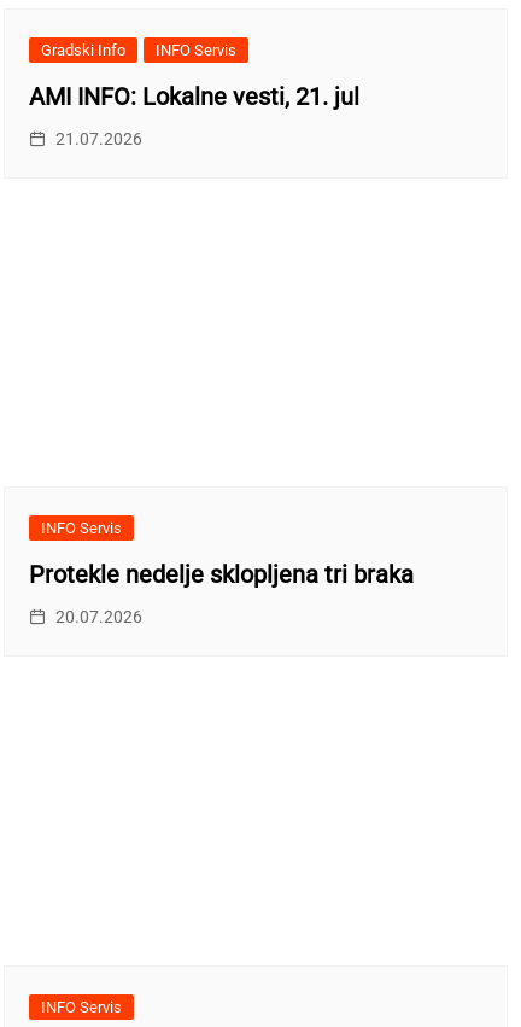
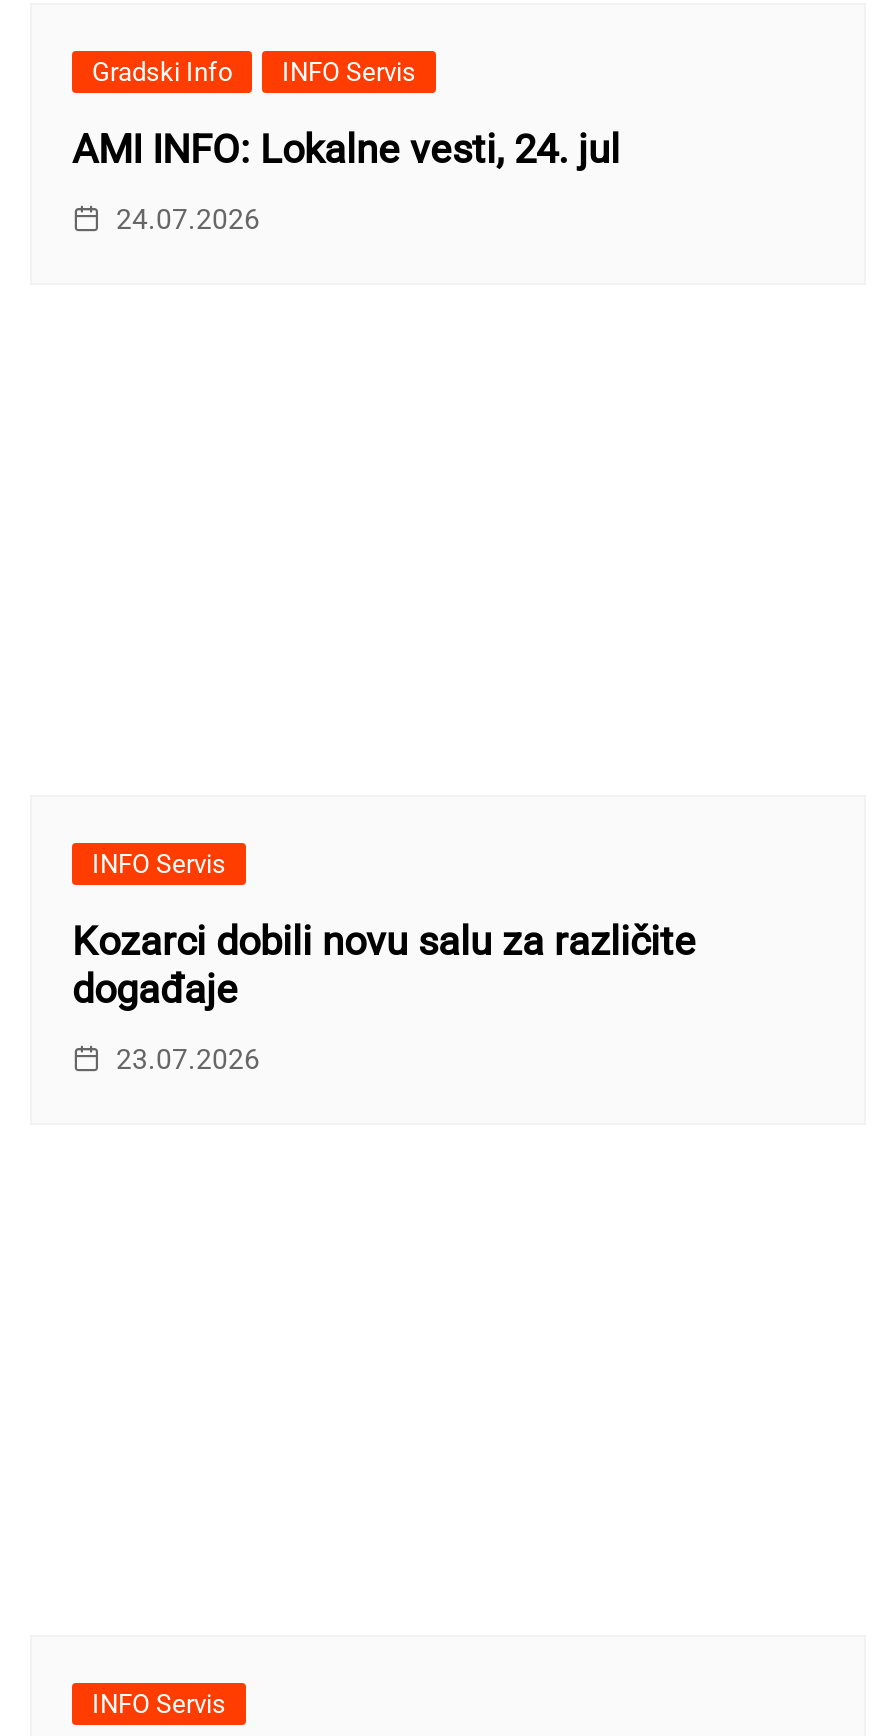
- AMI INFO: Lokalne vesti, 21. jul
+ AMI INFO: Lokalne vesti, 24. jul

- 21.07.2026
+ 24.07.2026

- Protekle nedelje sklopljena tri braka
+ Kozarci dobili novu salu za različite
+ događaje

- 20.07.2026
+ 23.07.2026
